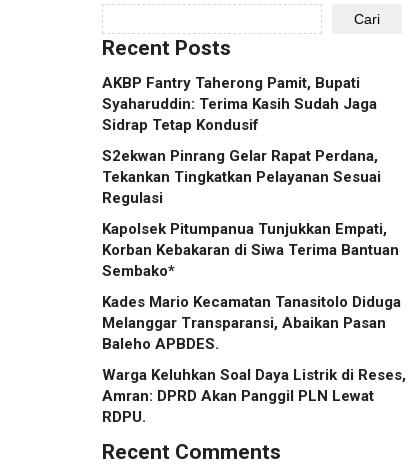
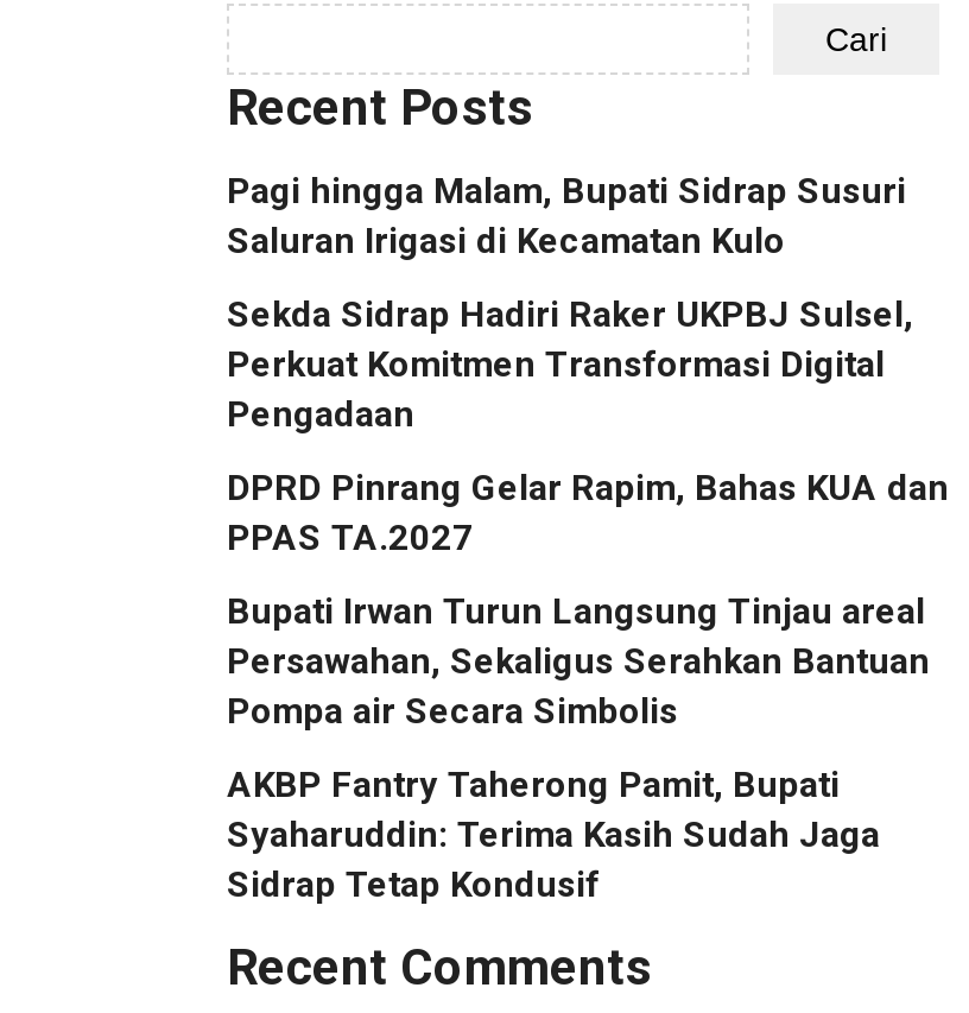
+ Pagi hingga Malam, Bupati Sidrap Susuri
+ Saluran Irigasi di Kecamatan Kulo
+ Sekda Sidrap Hadiri Raker UKPBJ Sulsel,
+ Perkuat Komitmen Transformasi Digital
+ Pengadaan
+ DPRD Pinrang Gelar Rapim, Bahas KUA dan
+ PPAS TA.2027
+ Bupati Irwan Turun Langsung Tinjau areal
+ Persawahan, Sekaligus Serahkan Bantuan
+ Pompa air Secara Simbolis

moved down: AKBP Fantry Taherong Pamit, Bupati | Syaharuddin: Terima Kasih Sudah Jaga | Sidrap Tetap Kondusif

- S2ekwan Pinrang Gelar Rapat Perdana,
- Tekankan Tingkatkan Pelayanan Sesuai
- Regulasi
- Kapolsek Pitumpanua Tunjukkan Empati,
- Korban Kebakaran di Siwa Terima Bantuan
- Sembako*
- Kades Mario Kecamatan Tanasitolo Diduga
- Melanggar Transparansi, Abaikan Pasan
- Baleho APBDES.
- Warga Keluhkan Soal Daya Listrik di Reses,
- Amran: DPRD Akan Panggil PLN Lewat
- RDPU.
